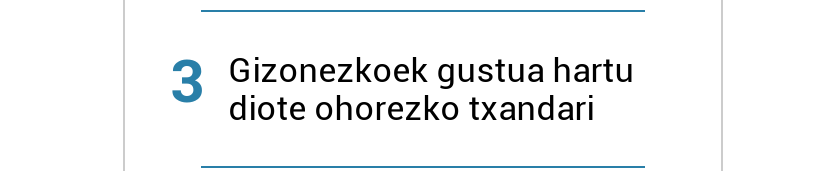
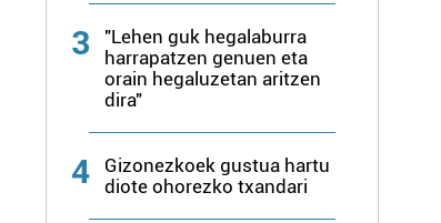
+ "Lehen guk hegalaburra
+ harrapatzen genuen eta
+ orain hegaluzetan aritzen
+ dira"
+ 4
